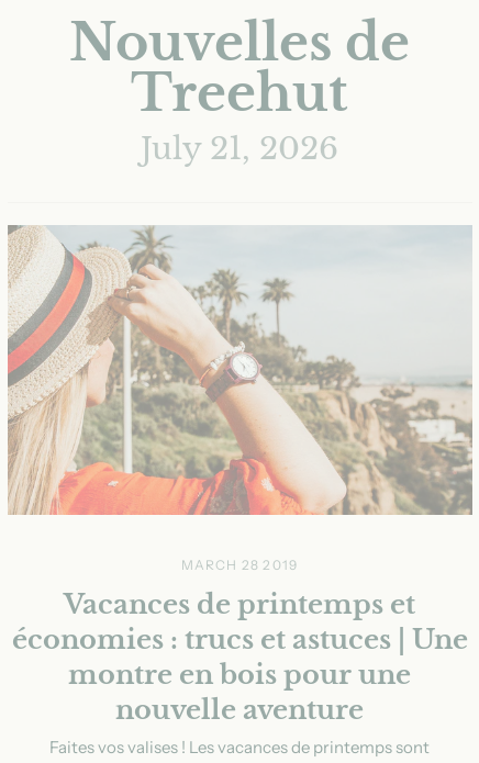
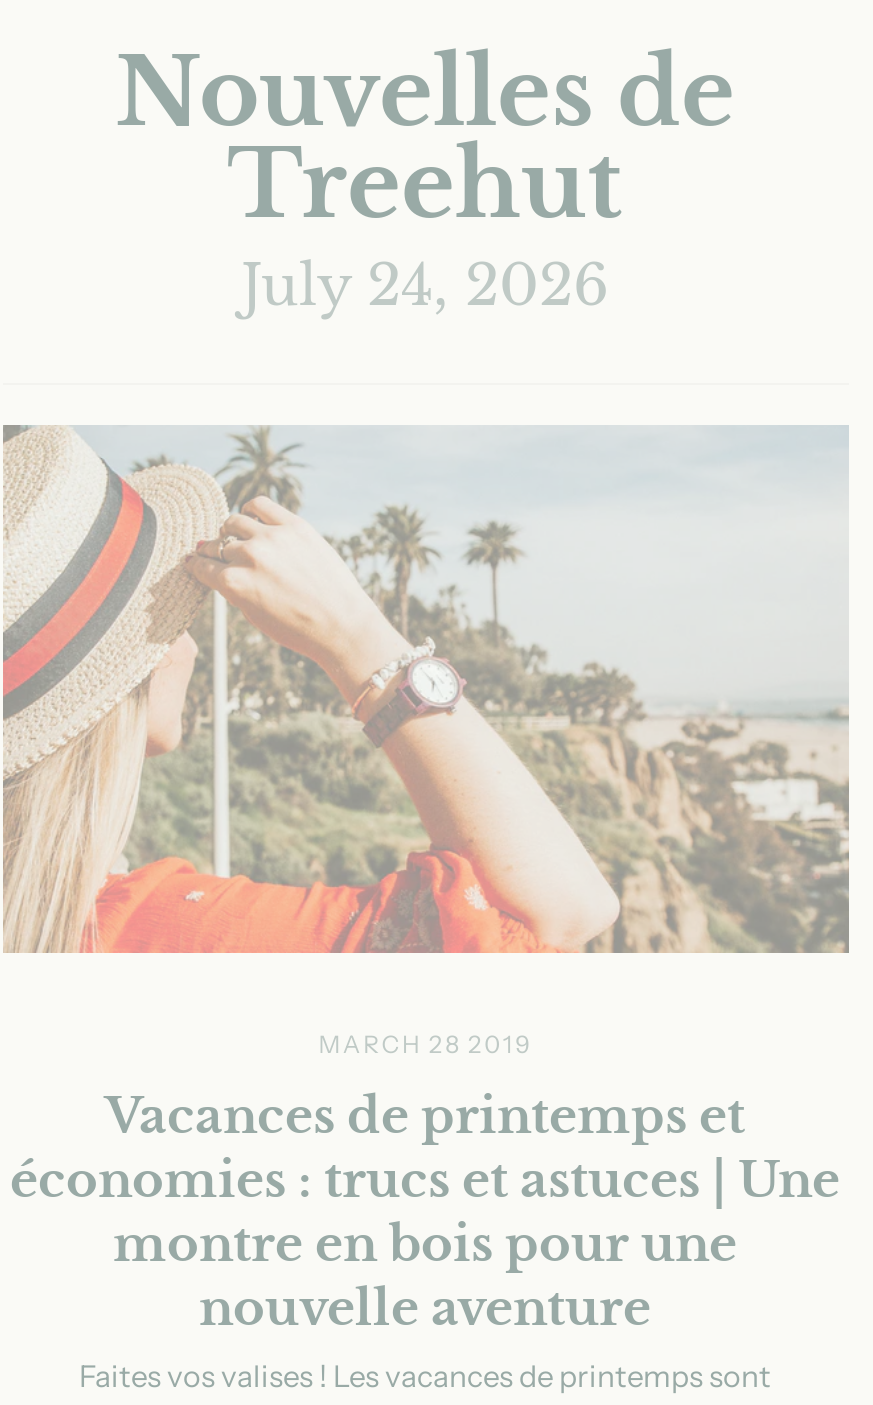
- July 21, 2026
+ July 24, 2026
